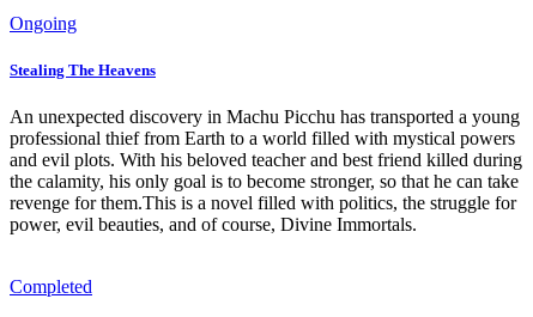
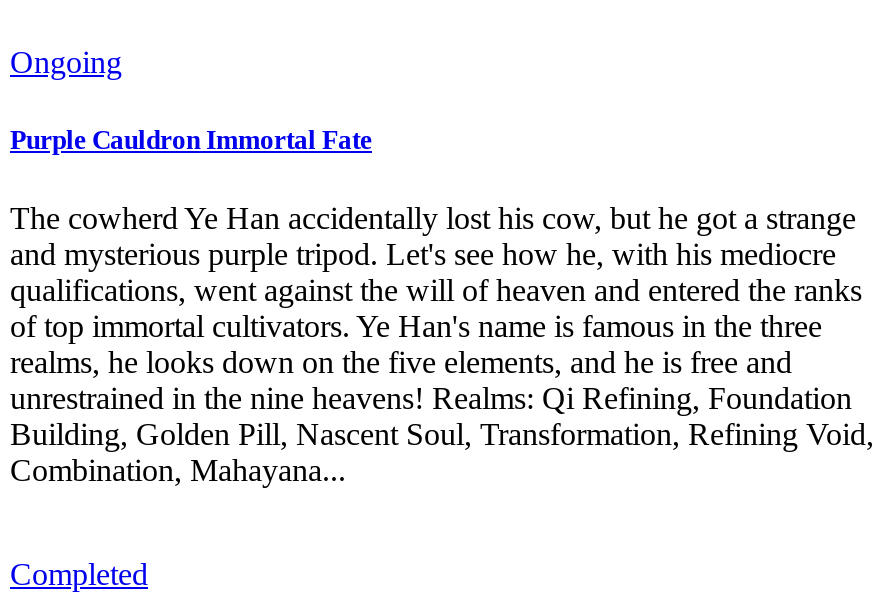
- Stealing The Heavens
+ Purple Cauldron Immortal Fate

- An unexpected discovery in Machu Picchu has transported a young
- professional thief from Earth to a world filled with mystical powers
- and evil plots. With his beloved teacher and best friend killed during
- the calamity, his only goal is to become stronger, so that he can take
- revenge for them.This is a novel filled with politics, the struggle for
- power, evil beauties, and of course, Divine Immortals.
+ The cowherd Ye Han accidentally lost his cow, but he got a strange
+ and mysterious purple tripod. Let's see how he, with his mediocre
+ qualifications, went against the will of heaven and entered the ranks
+ of top immortal cultivators. Ye Han's name is famous in the three
+ realms, he looks down on the five elements, and he is free and
+ unrestrained in the nine heavens! Realms: Qi Refining, Foundation
+ Building, Golden Pill, Nascent Soul, Transformation, Refining Void,
+ Combination, Mahayana...
